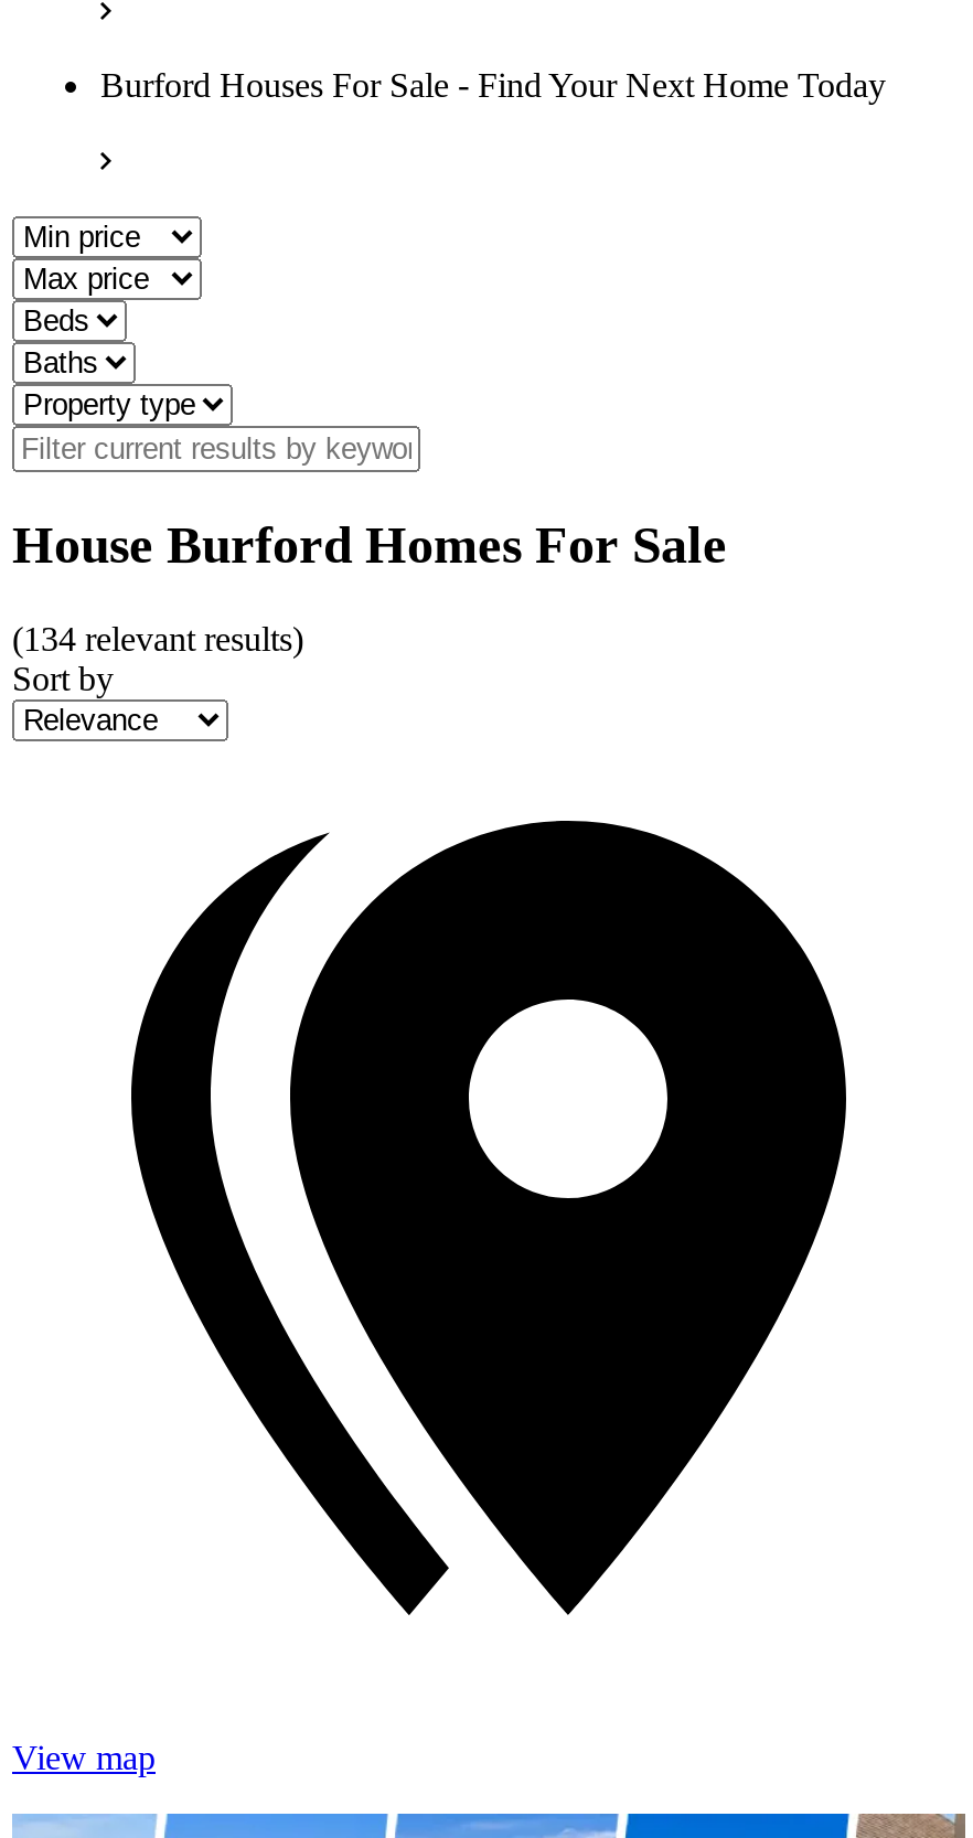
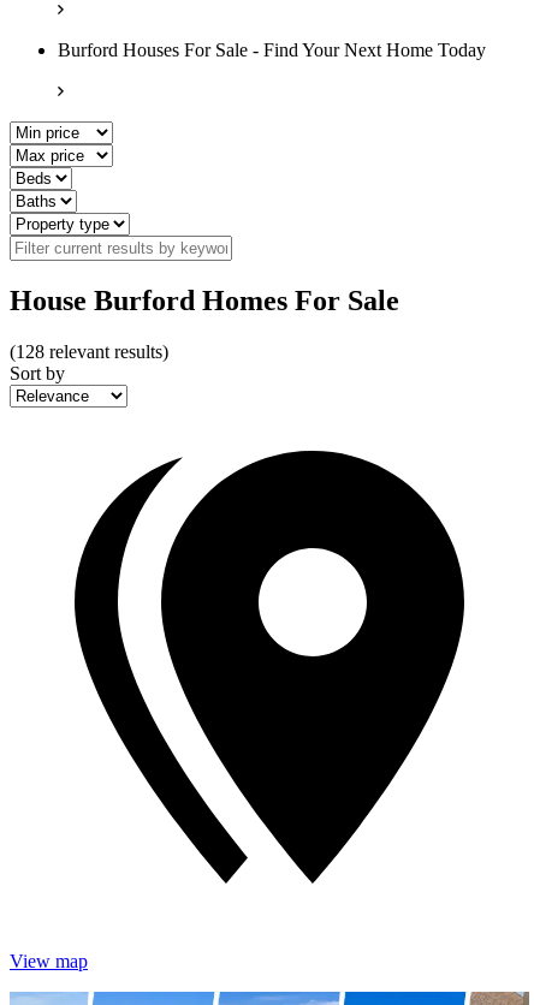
- (134 relevant results)
+ (128 relevant results)
